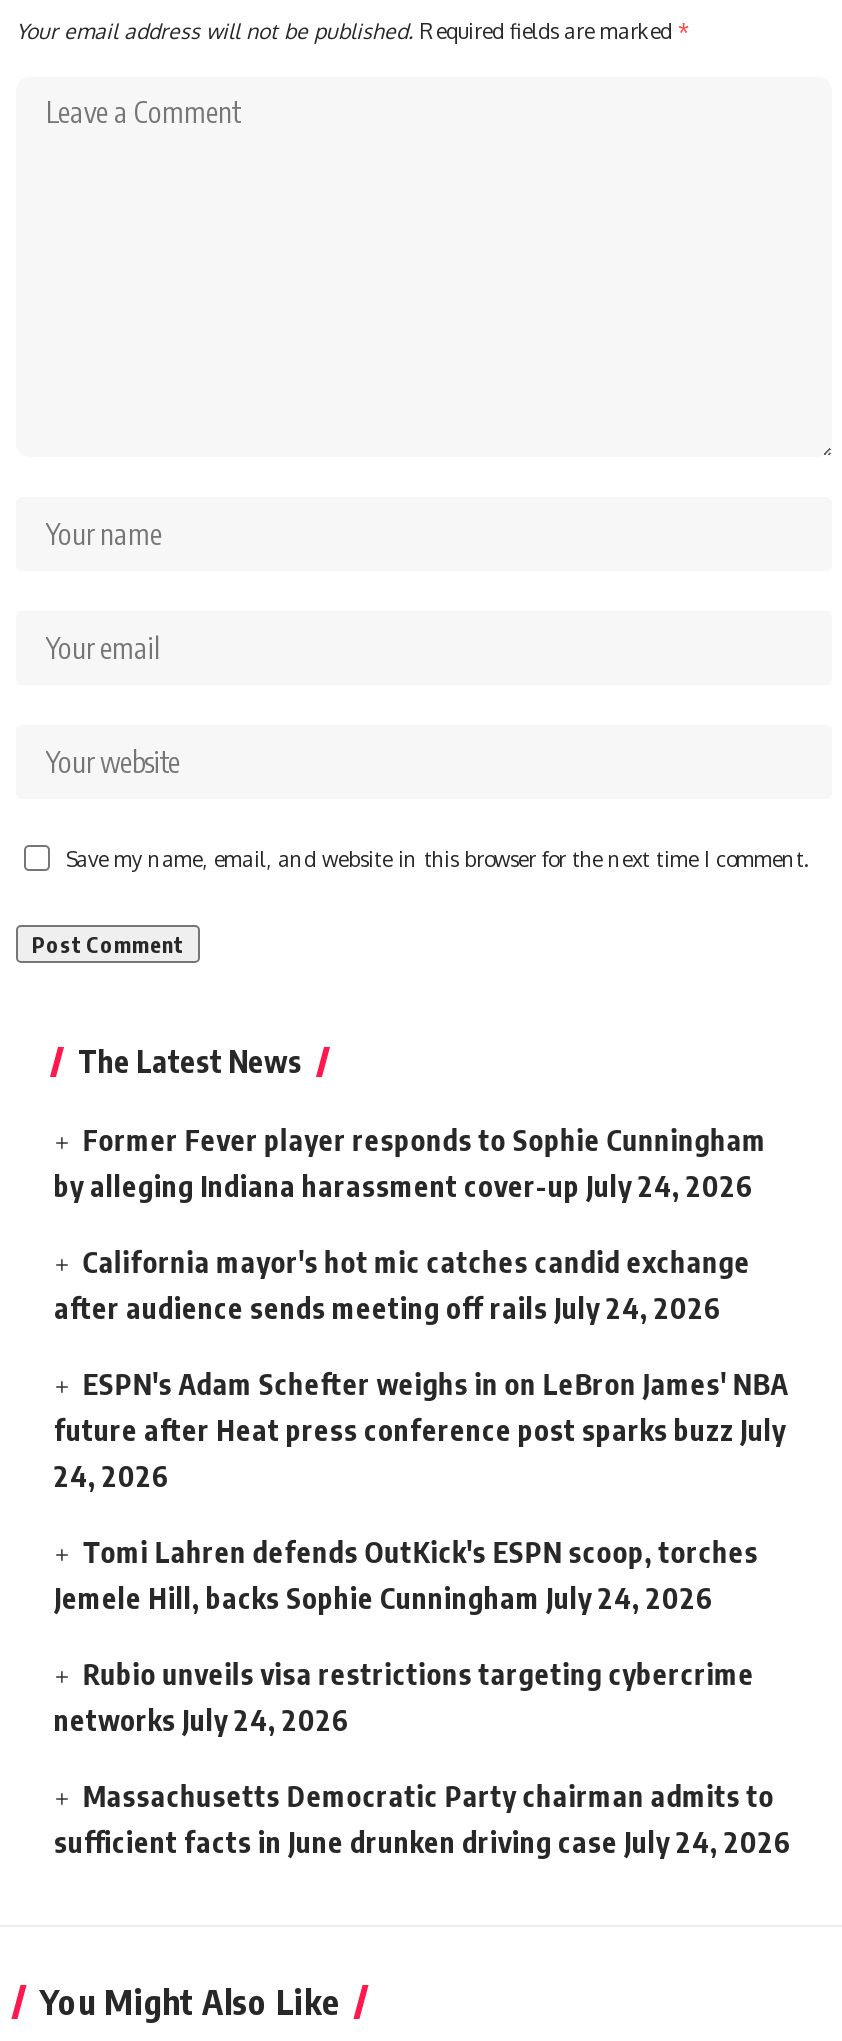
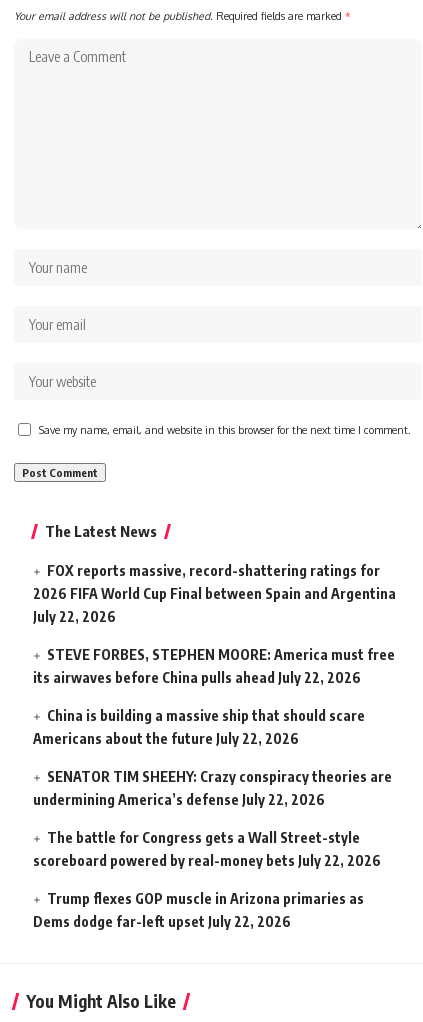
- Former Fever player responds to Sophie Cunningham
- by alleging Indiana harassment cover-up July 24, 2026
+ FOX reports massive, record-shattering ratings for
+ 2026 FIFA World Cup Final between Spain and Argentina
+ July 22, 2026

- California mayor's hot mic catches candid exchange
- after audience sends meeting off rails July 24, 2026
+ STEVE FORBES, STEPHEN MOORE: America must free
+ its airwaves before China pulls ahead July 22, 2026

- ESPN's Adam Schefter weighs in on LeBron James' NBA
- future after Heat press conference post sparks buzz July
- 24, 2026
+ China is building a massive ship that should scare
+ Americans about the future July 22, 2026

- Tomi Lahren defends OutKick's ESPN scoop, torches
- Jemele Hill, backs Sophie Cunningham July 24, 2026
+ SENATOR TIM SHEEHY: Crazy conspiracy theories are
+ undermining America’s defense July 22, 2026

- Rubio unveils visa restrictions targeting cybercrime
- networks July 24, 2026
+ The battle for Congress gets a Wall Street-style
+ scoreboard powered by real-money bets July 22, 2026

- Massachusetts Democratic Party chairman admits to
- sufficient facts in June drunken driving case July 24, 2026
+ Trump flexes GOP muscle in Arizona primaries as
+ Dems dodge far-left upset July 22, 2026
